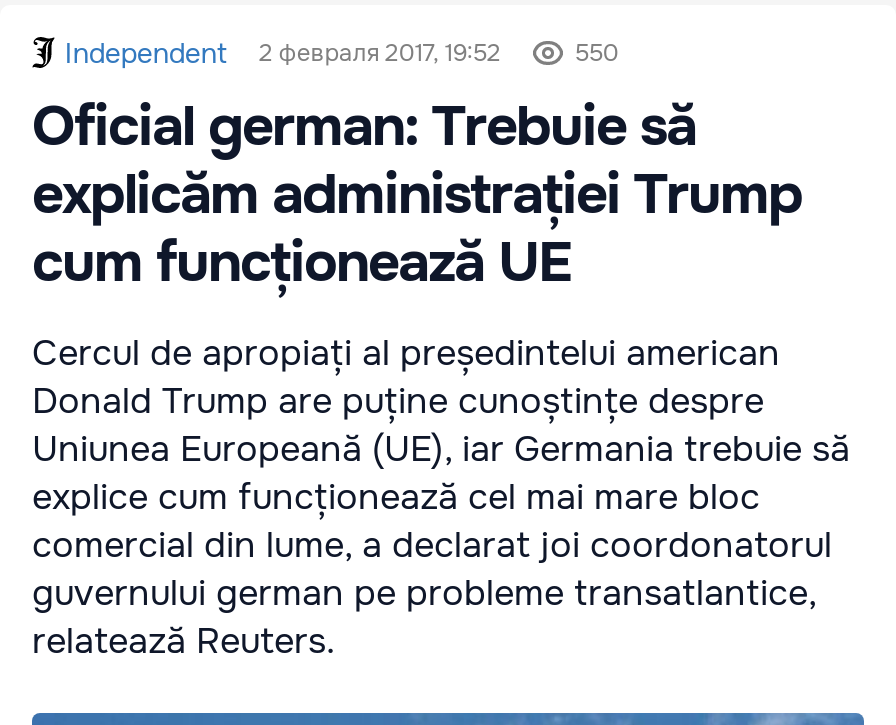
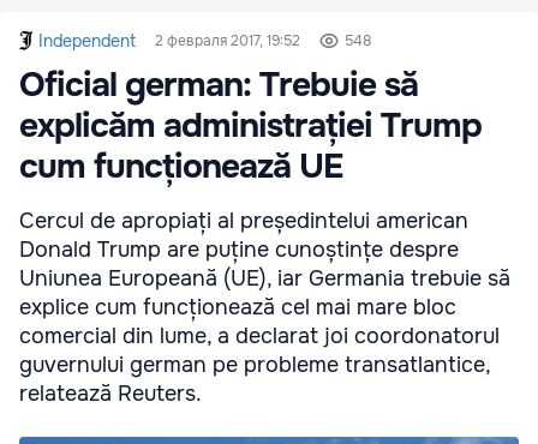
- 550
+ 548
